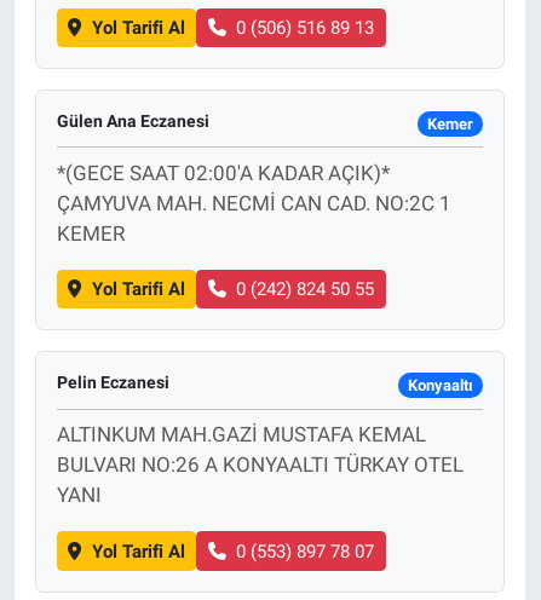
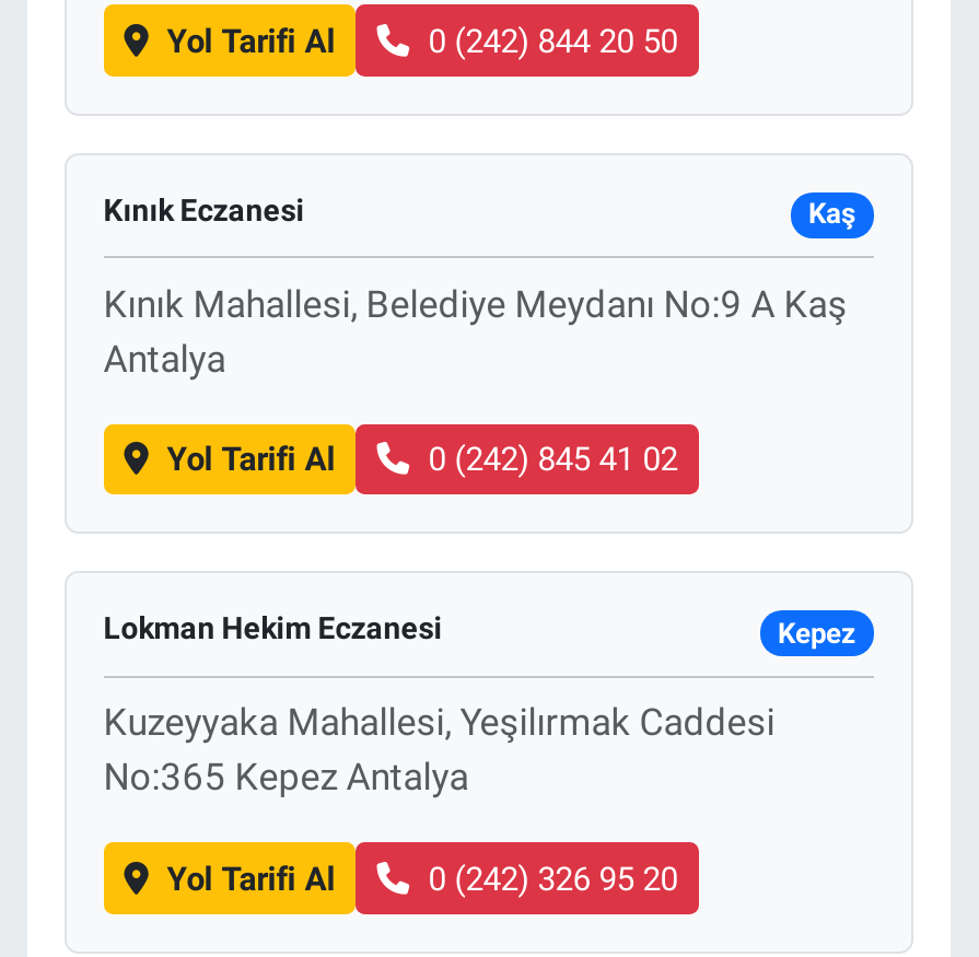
- 0 (506) 516 89 13
+ 0 (242) 844 20 50

- Gülen Ana Eczanesi
- Kemer
+ Kınık Eczanesi
+ Kaş

- *(GECE SAAT 02:00'A KADAR AÇIK)*
- ÇAMYUVA MAH. NECMİ CAN CAD. NO:2C 1
- KEMER
+ Kınık Mahallesi, Belediye Meydanı No:9 A Kaş
+ Antalya

- 0 (242) 824 50 55
+ 0 (242) 845 41 02

- Pelin Eczanesi
- Konyaaltı
+ Lokman Hekim Eczanesi
+ Kepez

- ALTINKUM MAH.GAZİ MUSTAFA KEMAL
- BULVARI NO:26 A KONYAALTI TÜRKAY OTEL
- YANI
+ Kuzeyyaka Mahallesi, Yeşilırmak Caddesi
+ No:365 Kepez Antalya

- 0 (553) 897 78 07
+ 0 (242) 326 95 20
